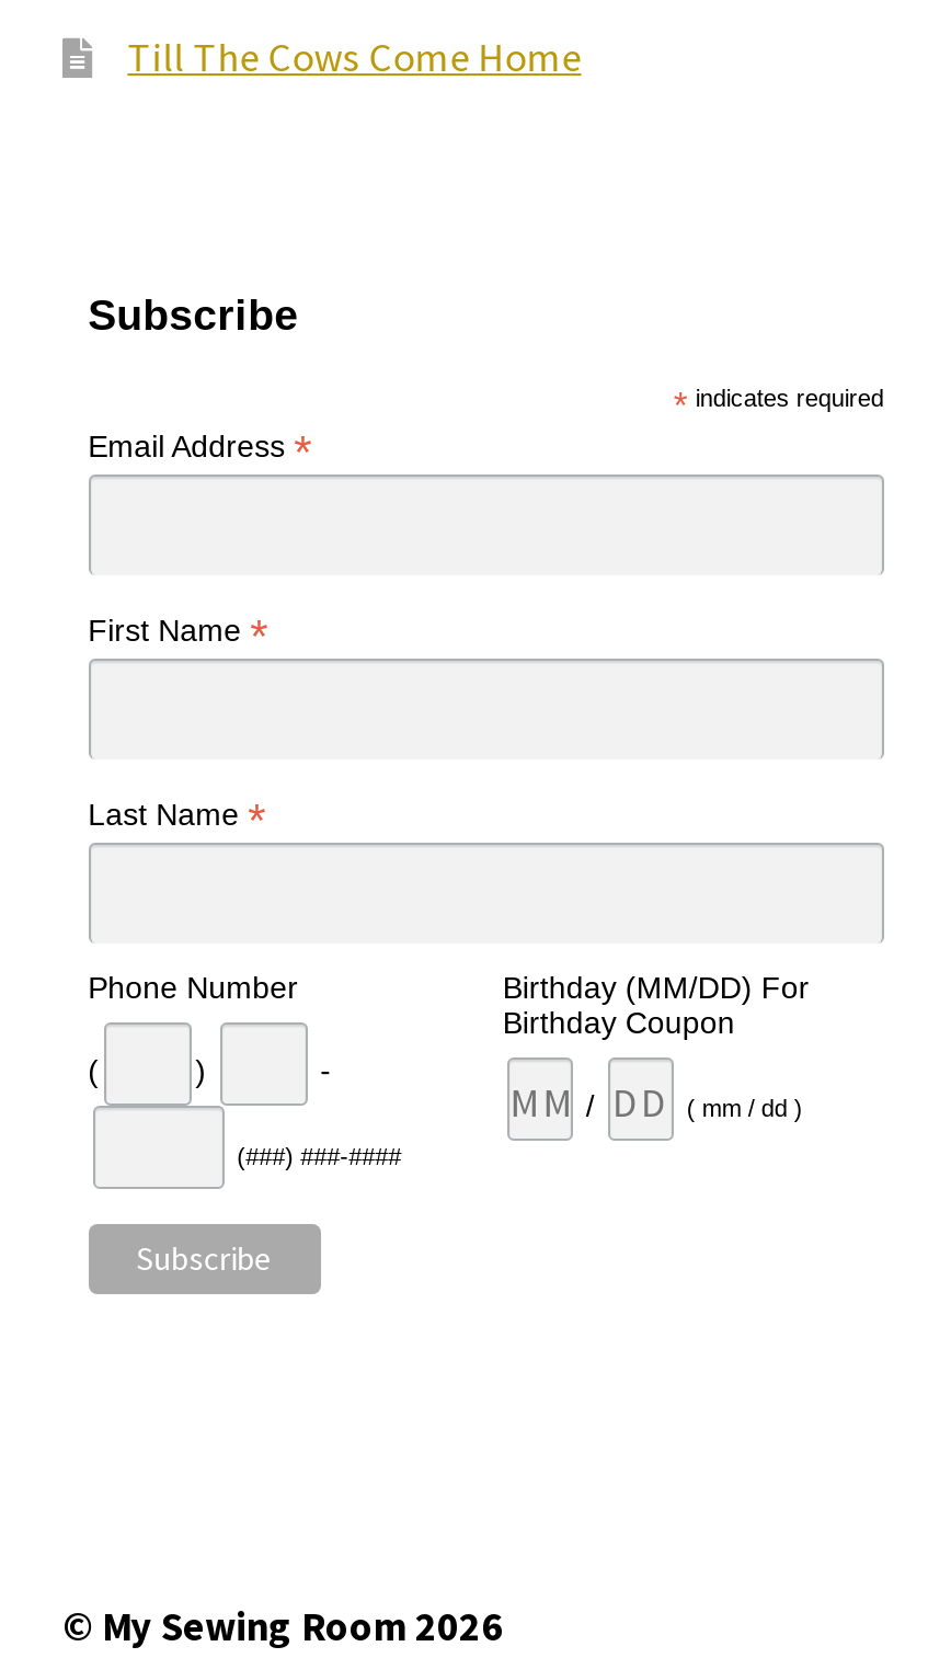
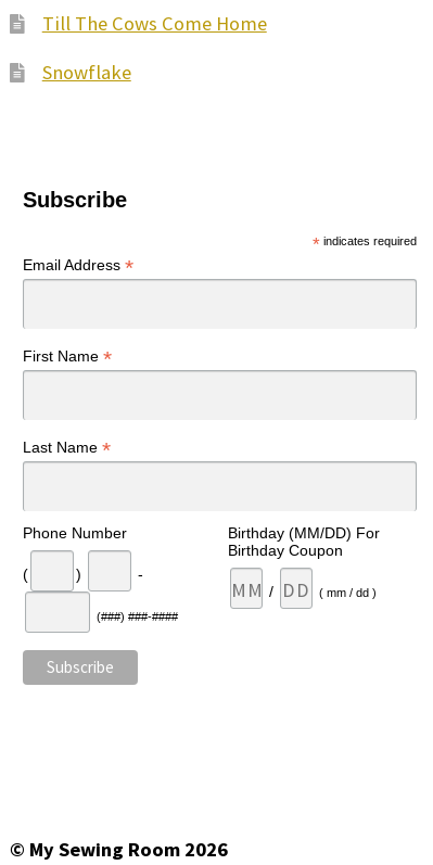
+ Snowflake
